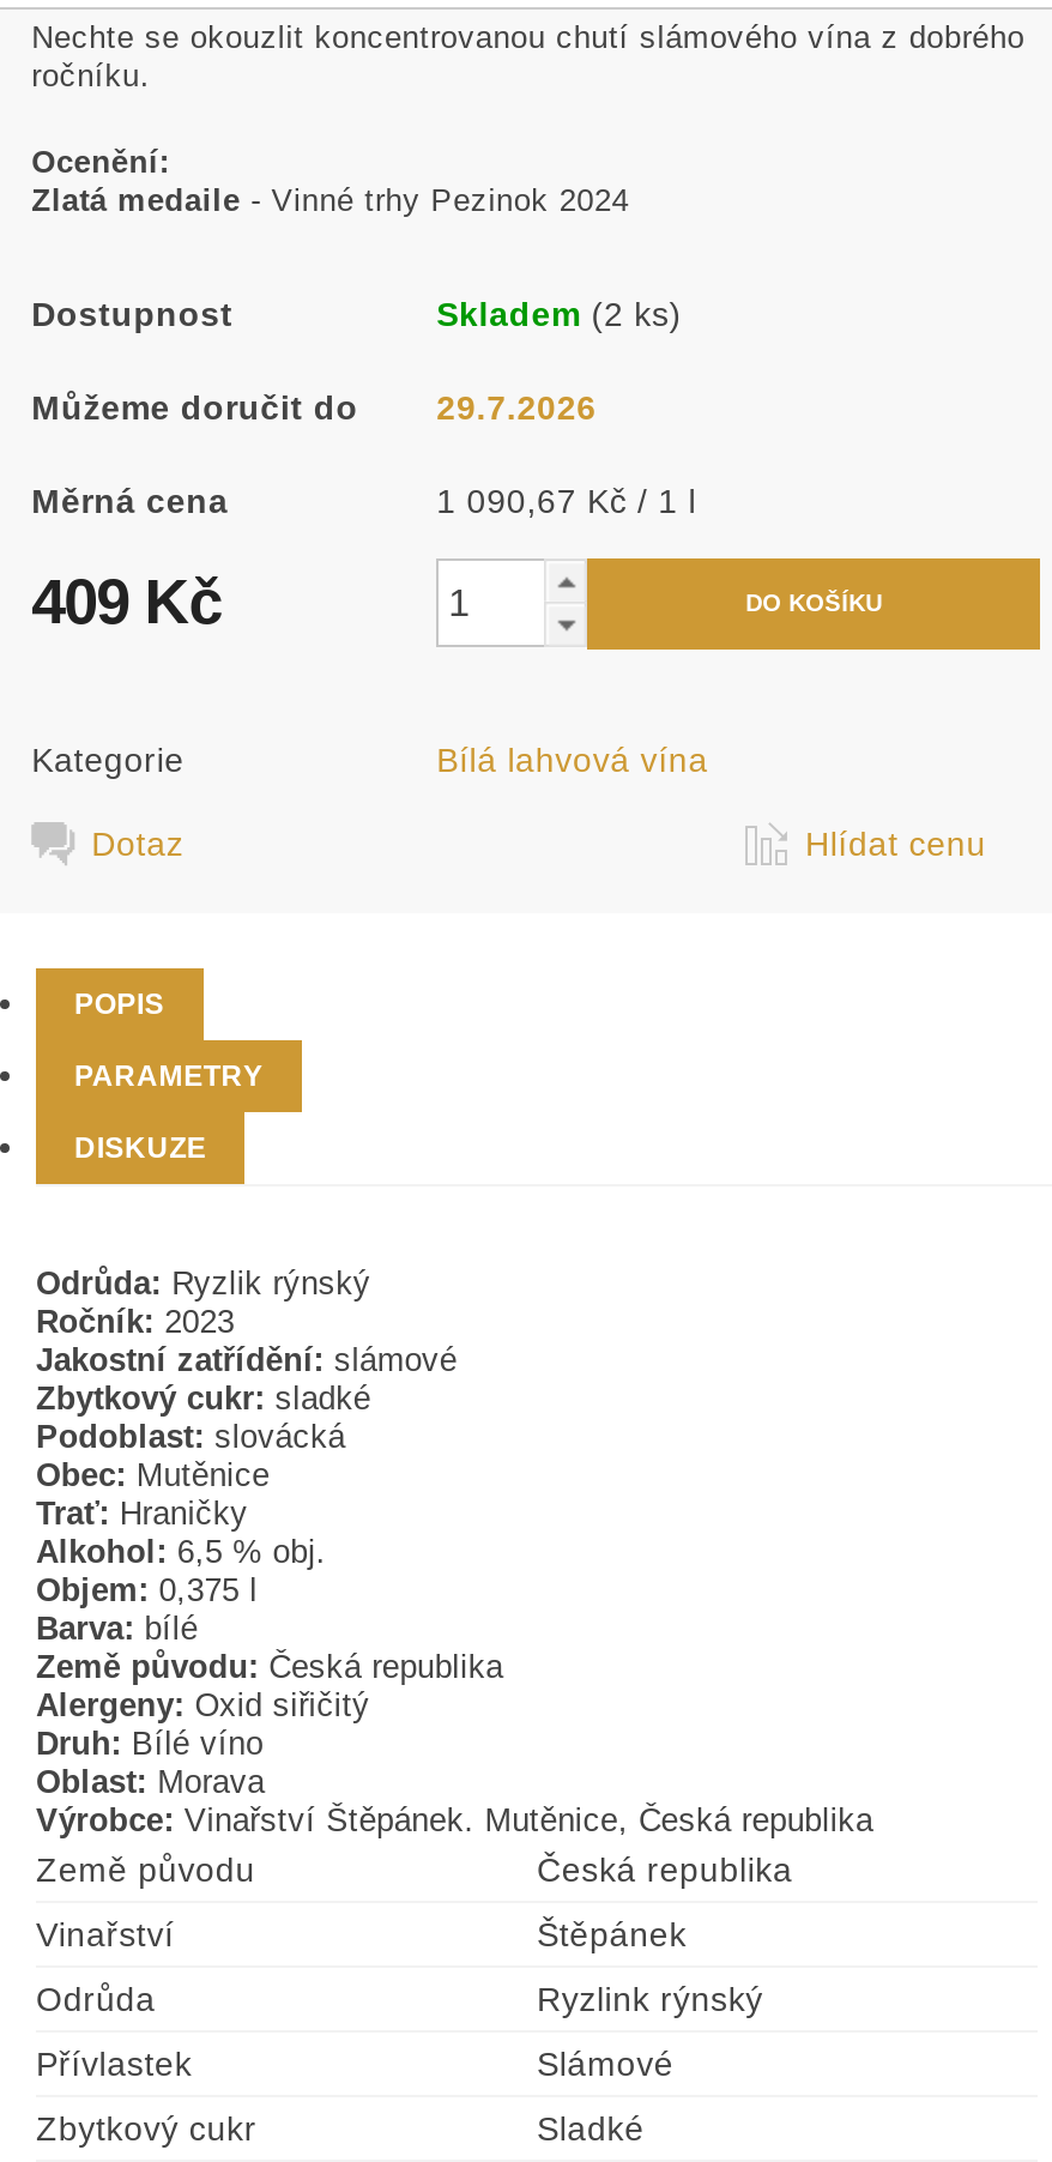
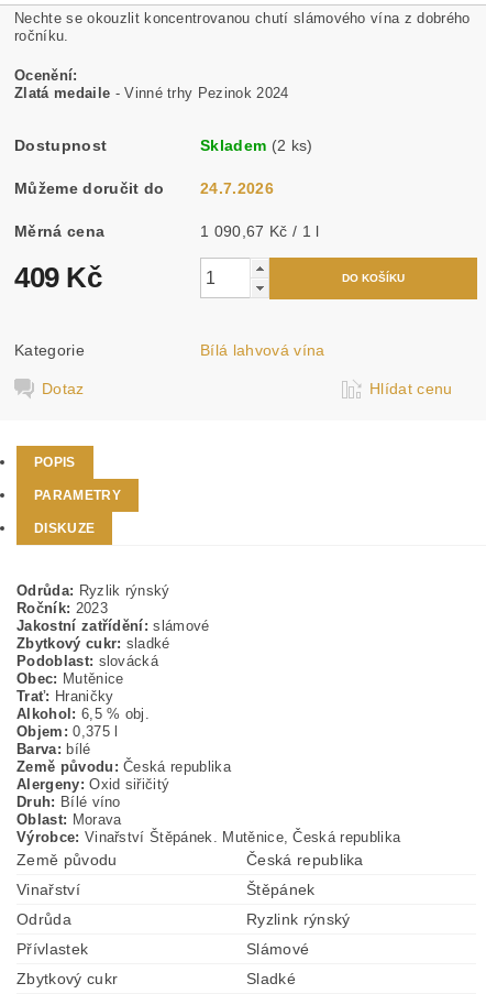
- 29.7.2026
+ 24.7.2026
